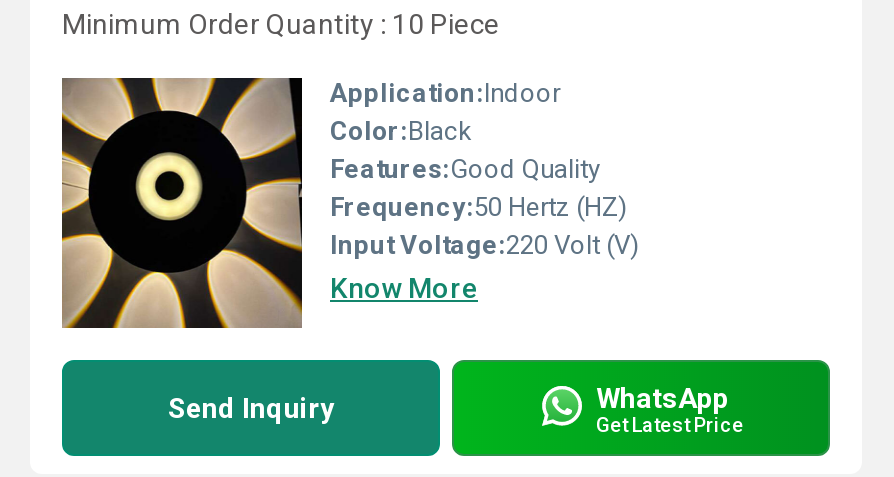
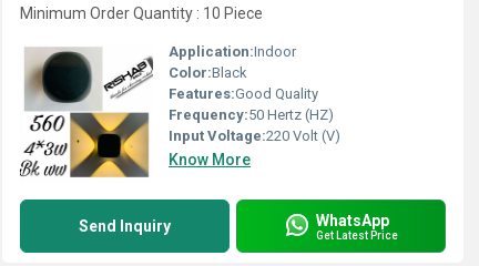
- [image]
+ [image]
